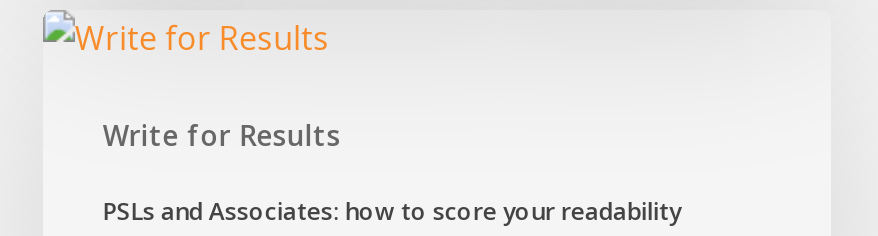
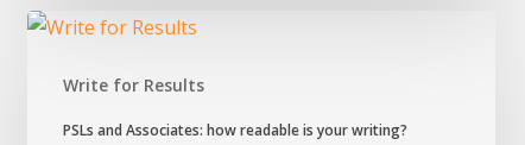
- PSLs and Associates: how to score your readability
+ PSLs and Associates: how readable is your writing?
